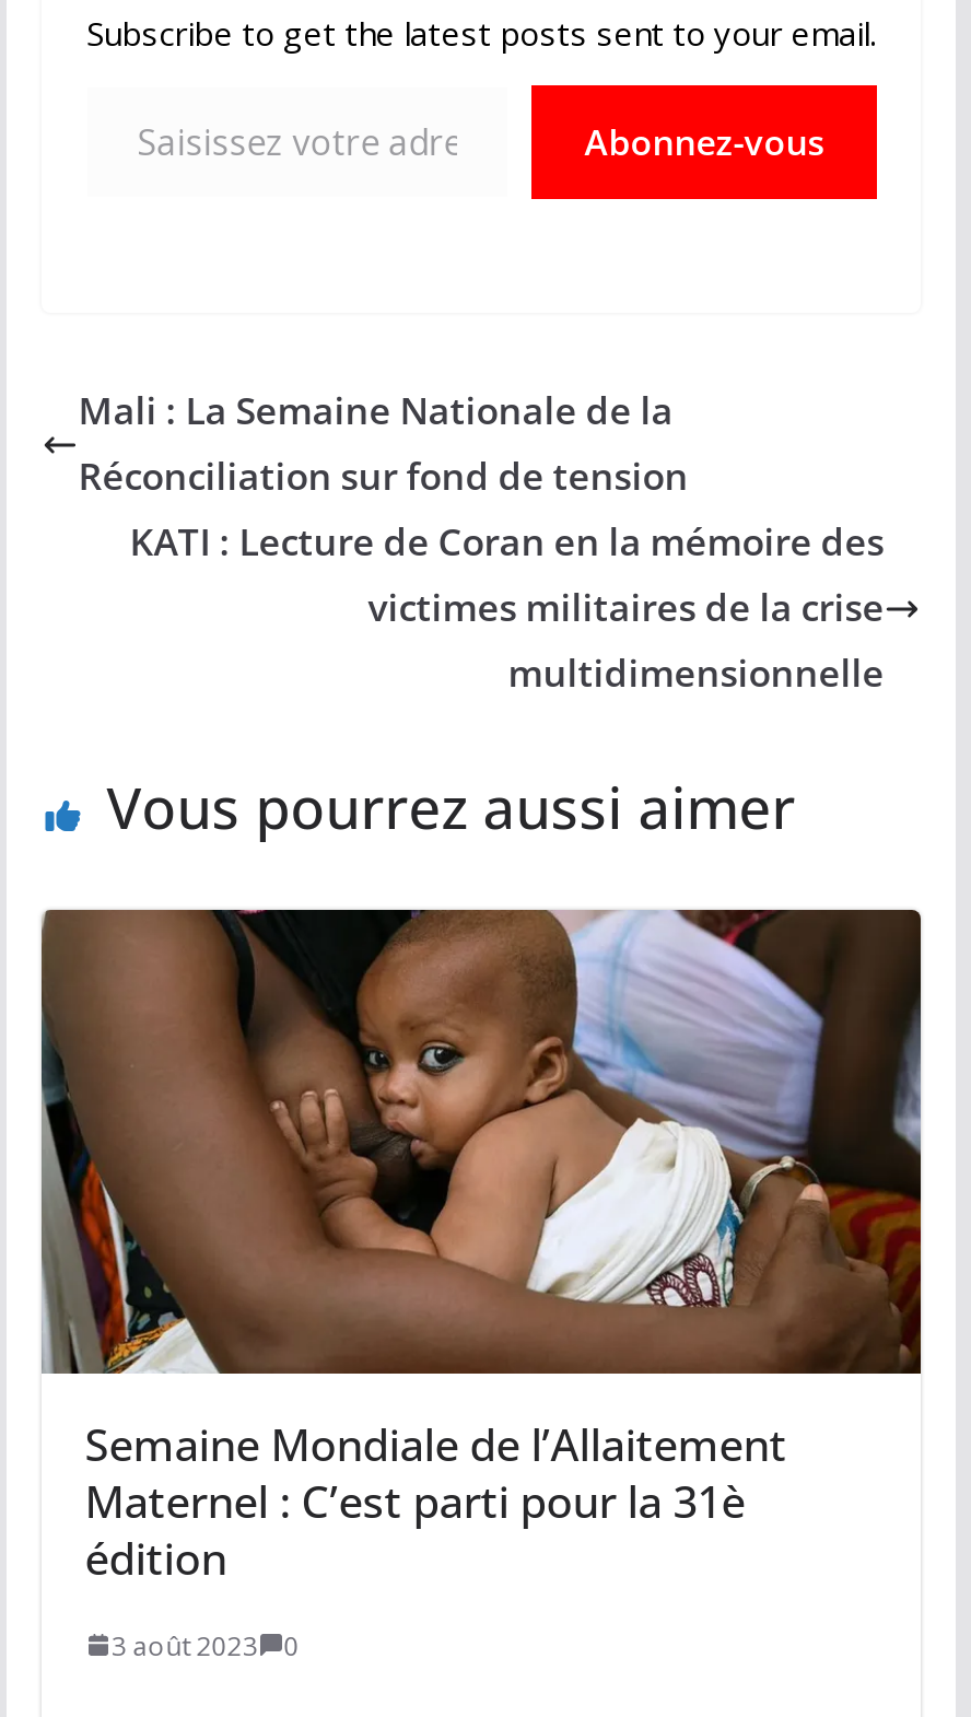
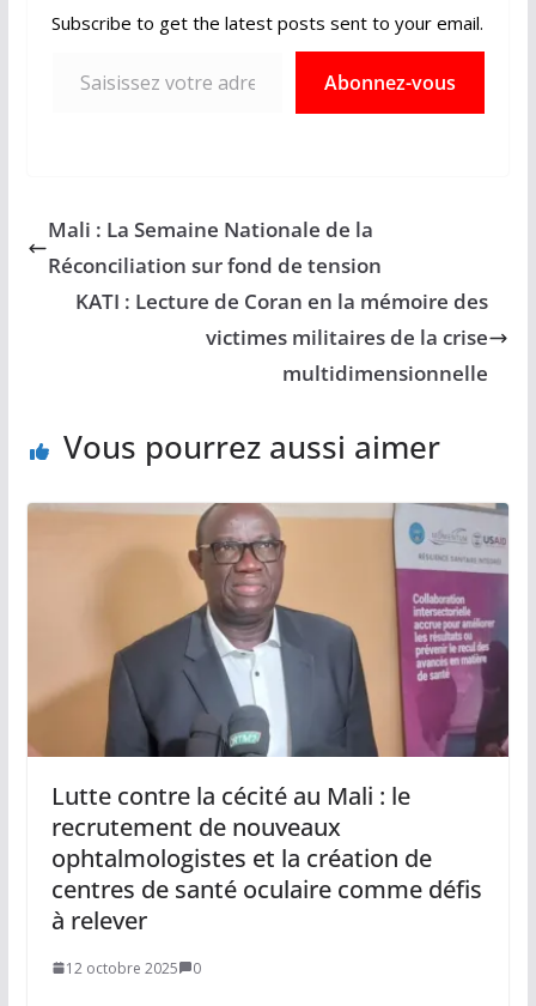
- [image]
- Semaine Mondiale de l’Allaitement
- Maternel : C’est parti pour la 31è
- édition
+ [image]
+ Lutte contre la cécité au Mali : le
+ recrutement de nouveaux
+ ophtalmologistes et la création de
+ centres de santé oculaire comme défis
+ à relever

- 3 août 2023 0
+ 12 octobre 2025 0
